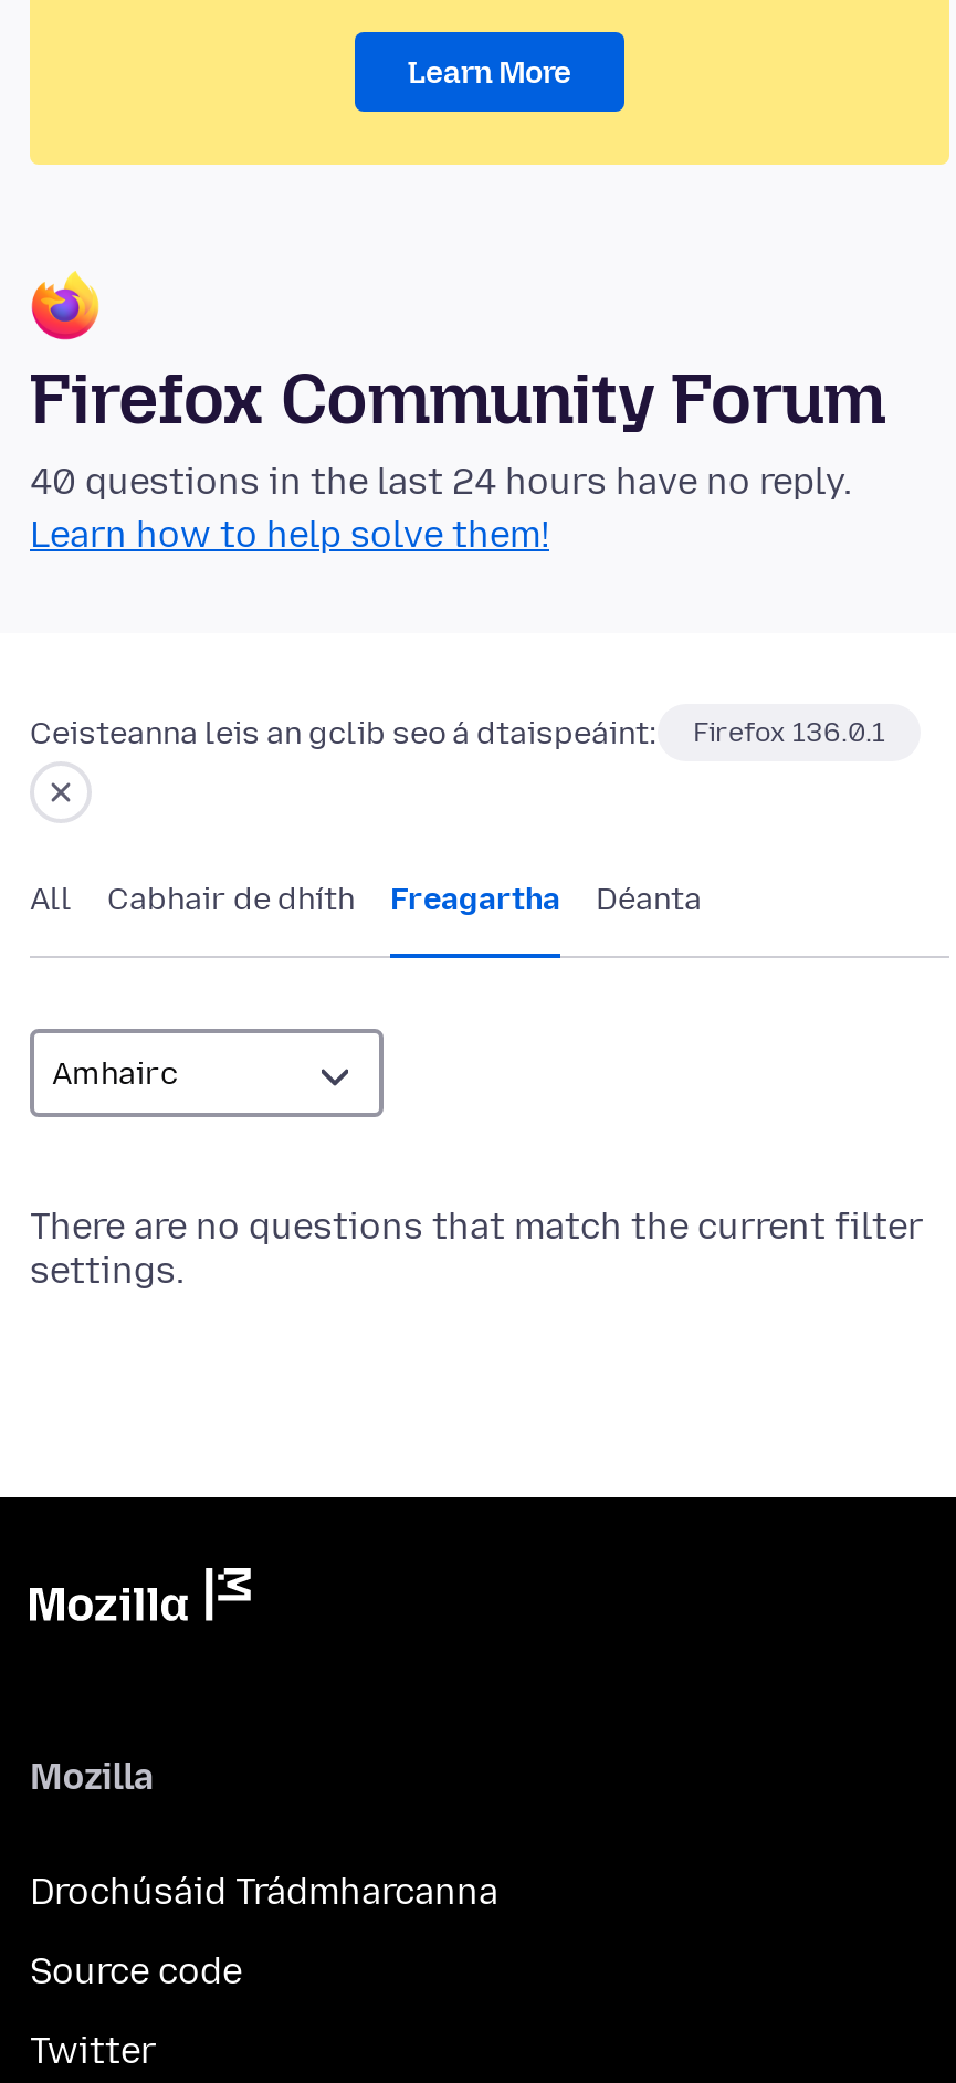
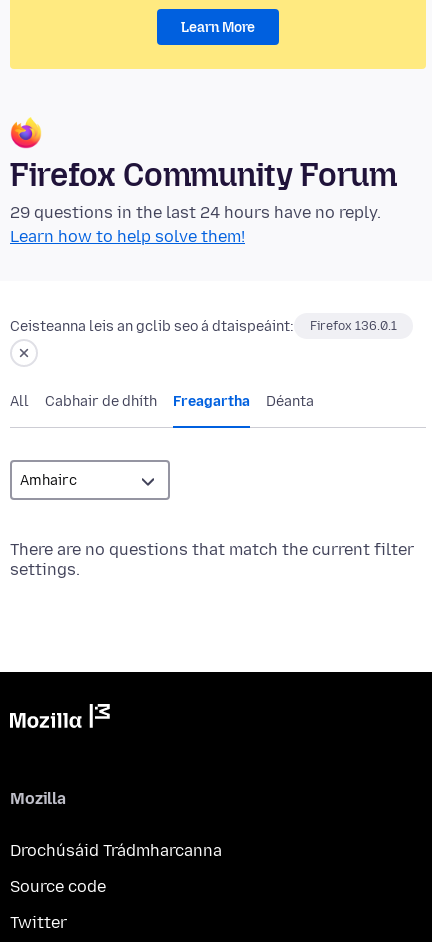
- 40 questions in the last 24 hours have no reply.
+ 29 questions in the last 24 hours have no reply.
